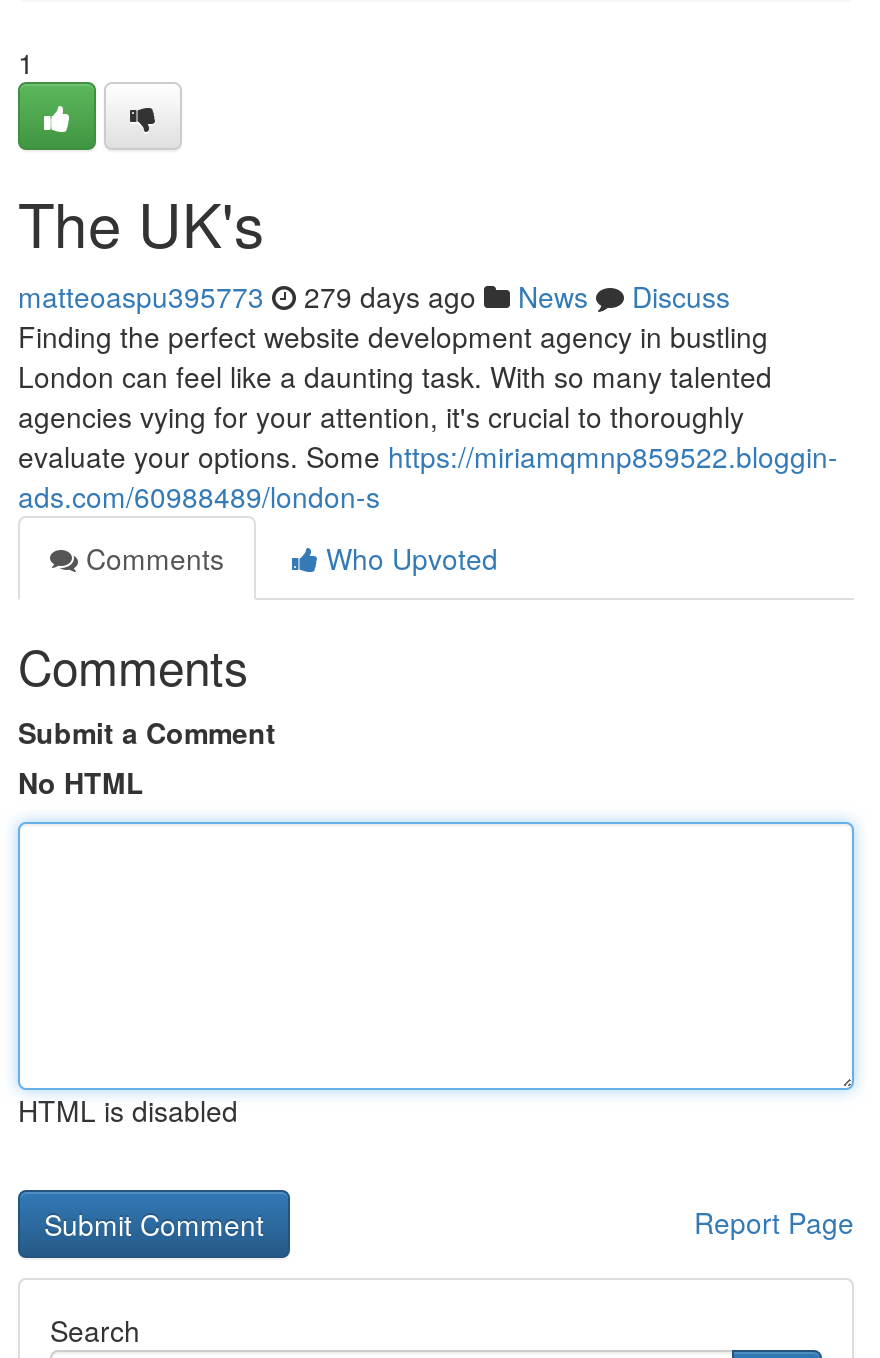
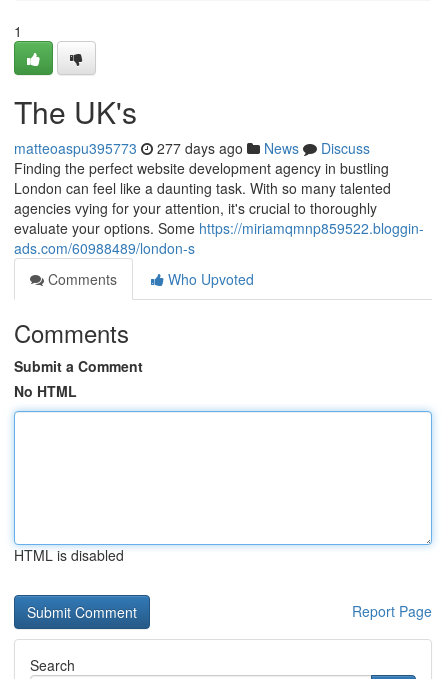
- matteoaspu395773 279 days ago News Discuss
+ matteoaspu395773 277 days ago News Discuss
